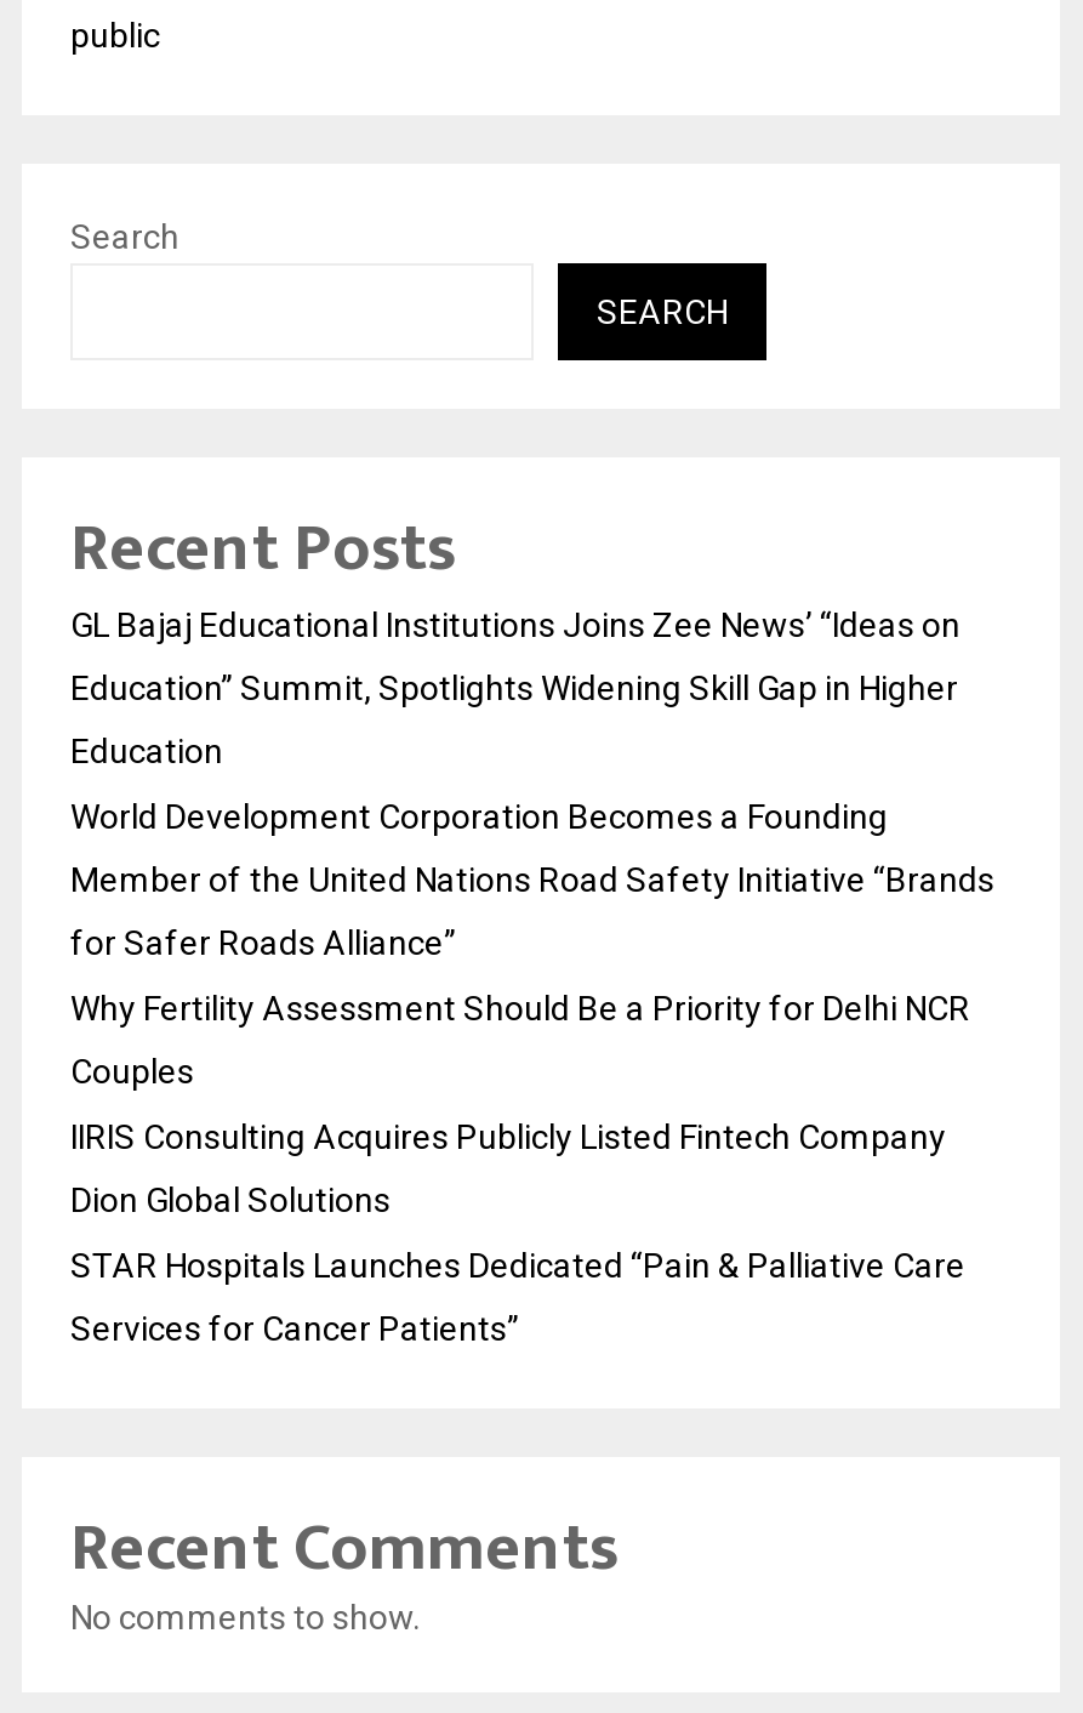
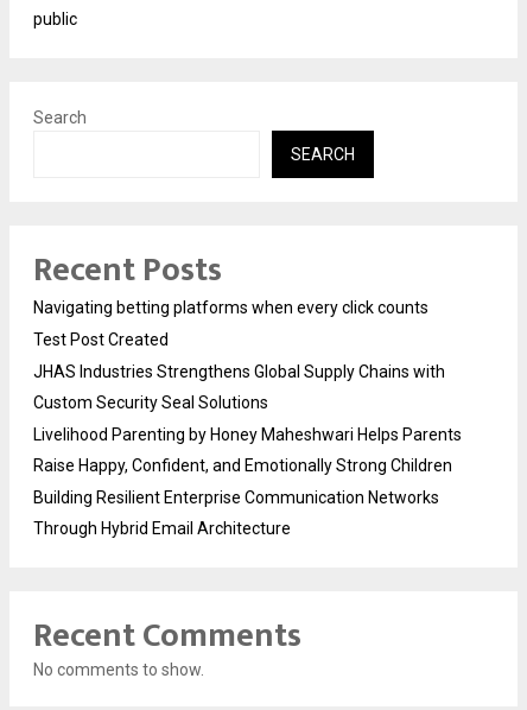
- GL Bajaj Educational Institutions Joins Zee News’ “Ideas on
- Education” Summit, Spotlights Widening Skill Gap in Higher
- Education
- World Development Corporation Becomes a Founding
- Member of the United Nations Road Safety Initiative “Brands
- for Safer Roads Alliance”
- Why Fertility Assessment Should Be a Priority for Delhi NCR
- Couples
- IIRIS Consulting Acquires Publicly Listed Fintech Company
- Dion Global Solutions
- STAR Hospitals Launches Dedicated “Pain & Palliative Care
- Services for Cancer Patients”
+ Navigating betting platforms when every click counts
+ Test Post Created
+ JHAS Industries Strengthens Global Supply Chains with
+ Custom Security Seal Solutions
+ Livelihood Parenting by Honey Maheshwari Helps Parents
+ Raise Happy, Confident, and Emotionally Strong Children
+ Building Resilient Enterprise Communication Networks
+ Through Hybrid Email Architecture
